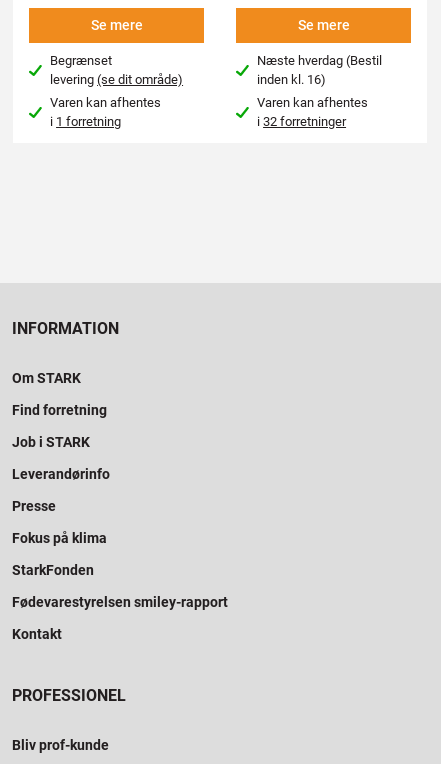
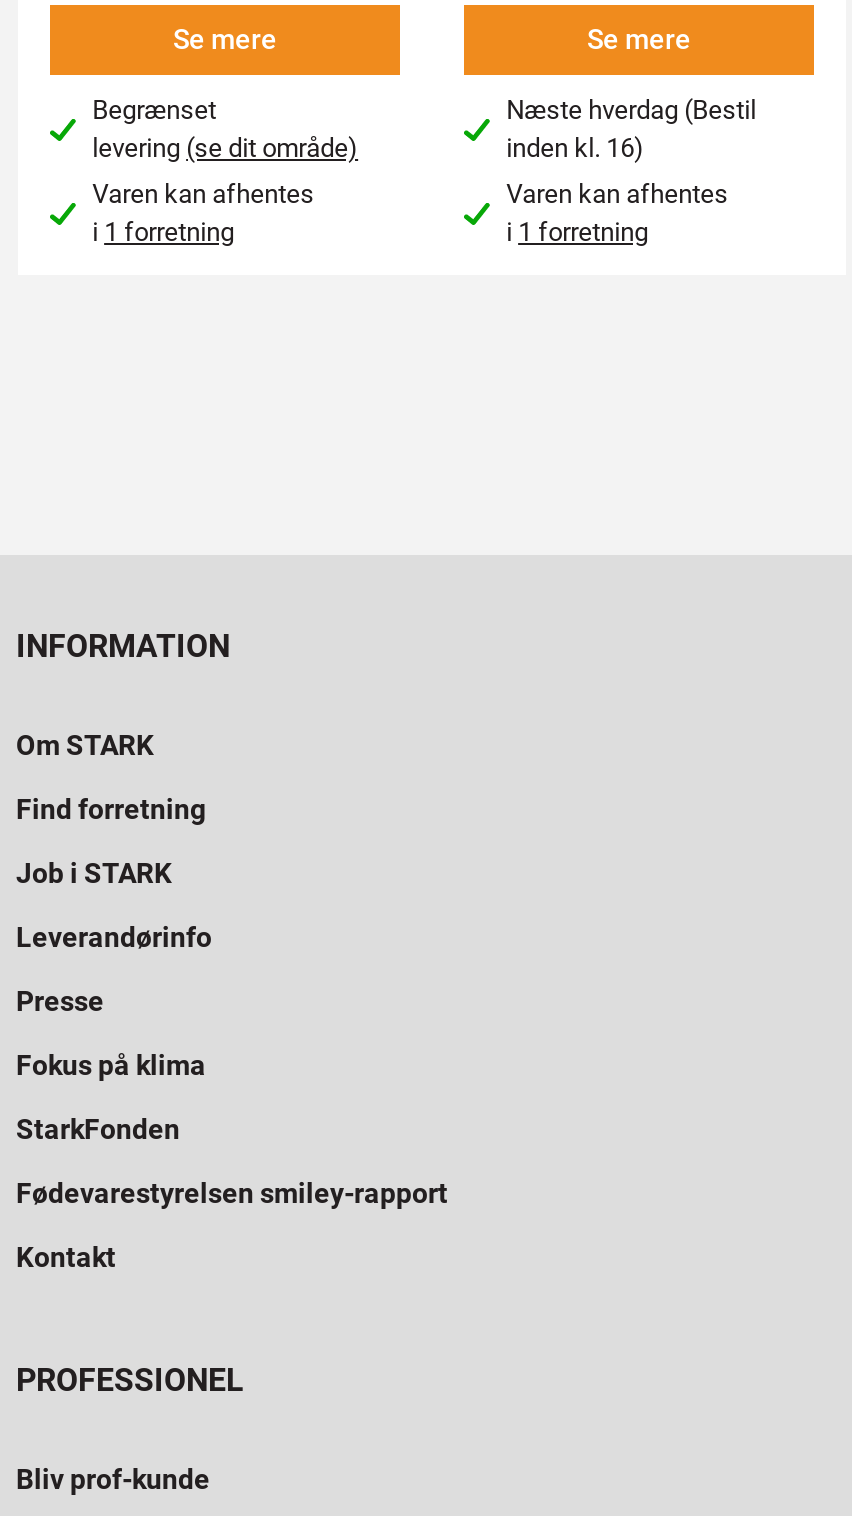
- i 32 forretninger
+ i 1 forretning
